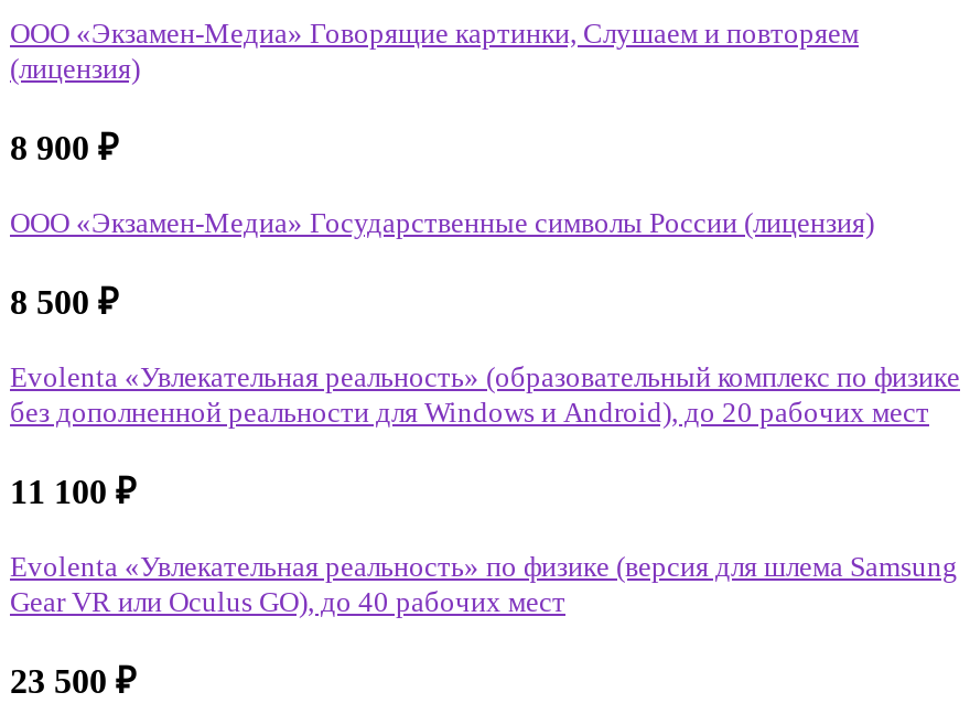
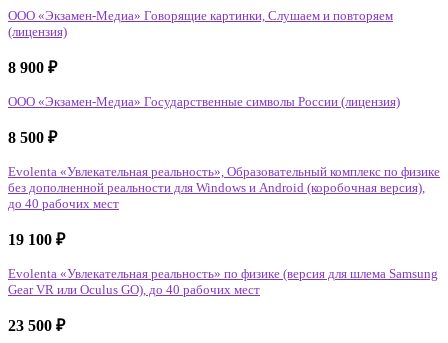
- Evolenta «Увлекательная реальность» (образовательный комплекс по физике
- без дополненной реальности для Windows и Android), до 20 рабочих мест
+ Evolenta «Увлекательная реальность», Образовательный комплекс по физике
+ без дополненной реальности для Windows и Android (коробочная версия),
+ до 40 рабочих мест

- 11 100 ₽
+ 19 100 ₽
